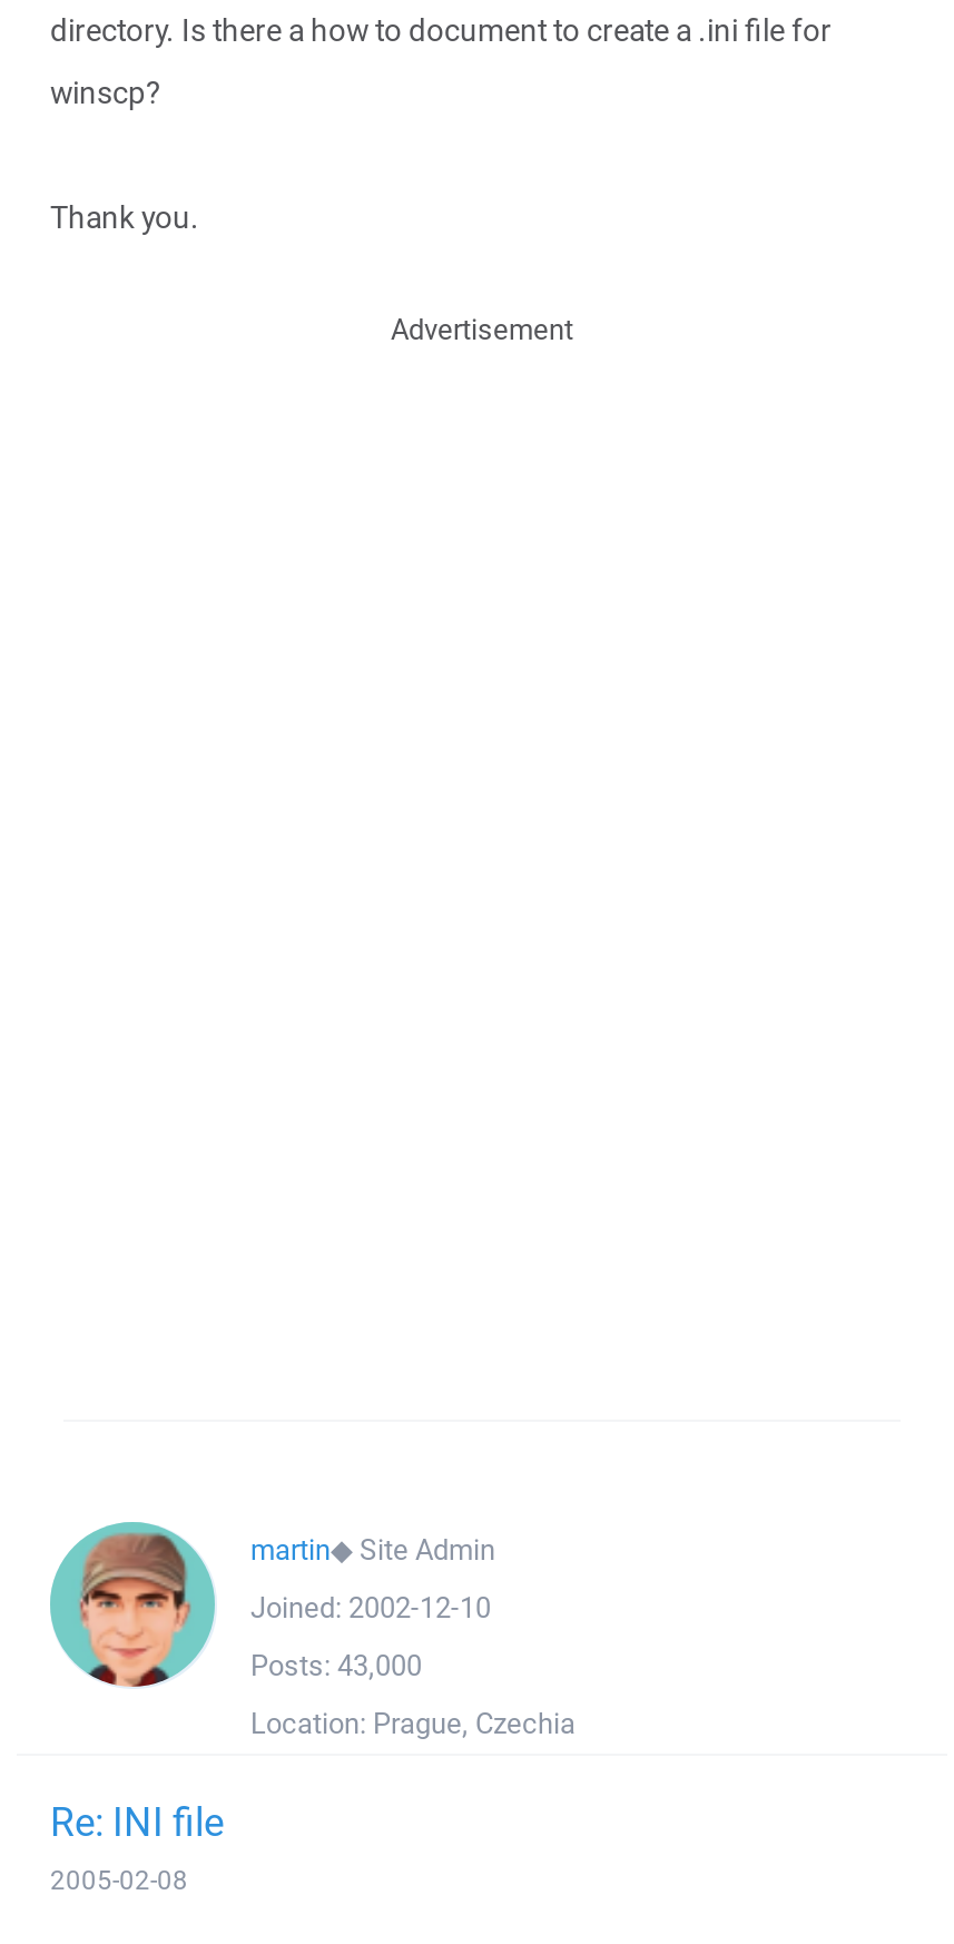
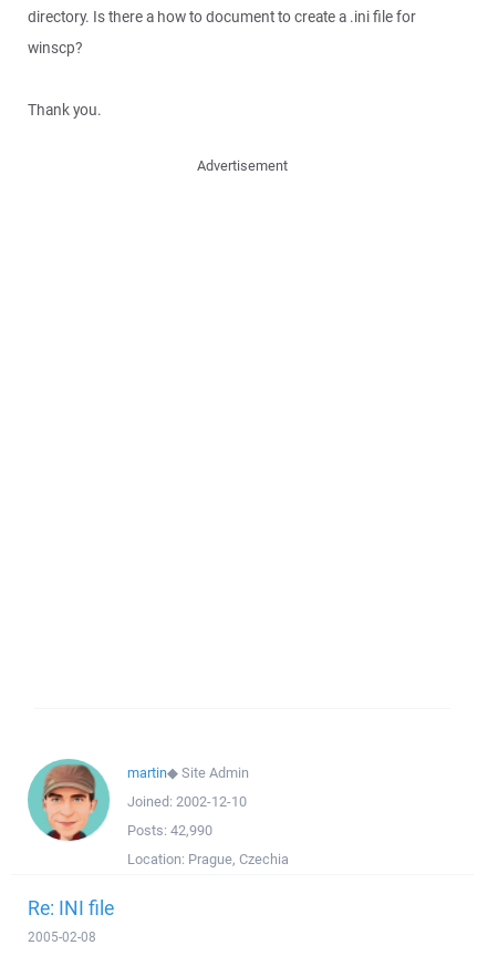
- Posts: 43,000
+ Posts: 42,990
